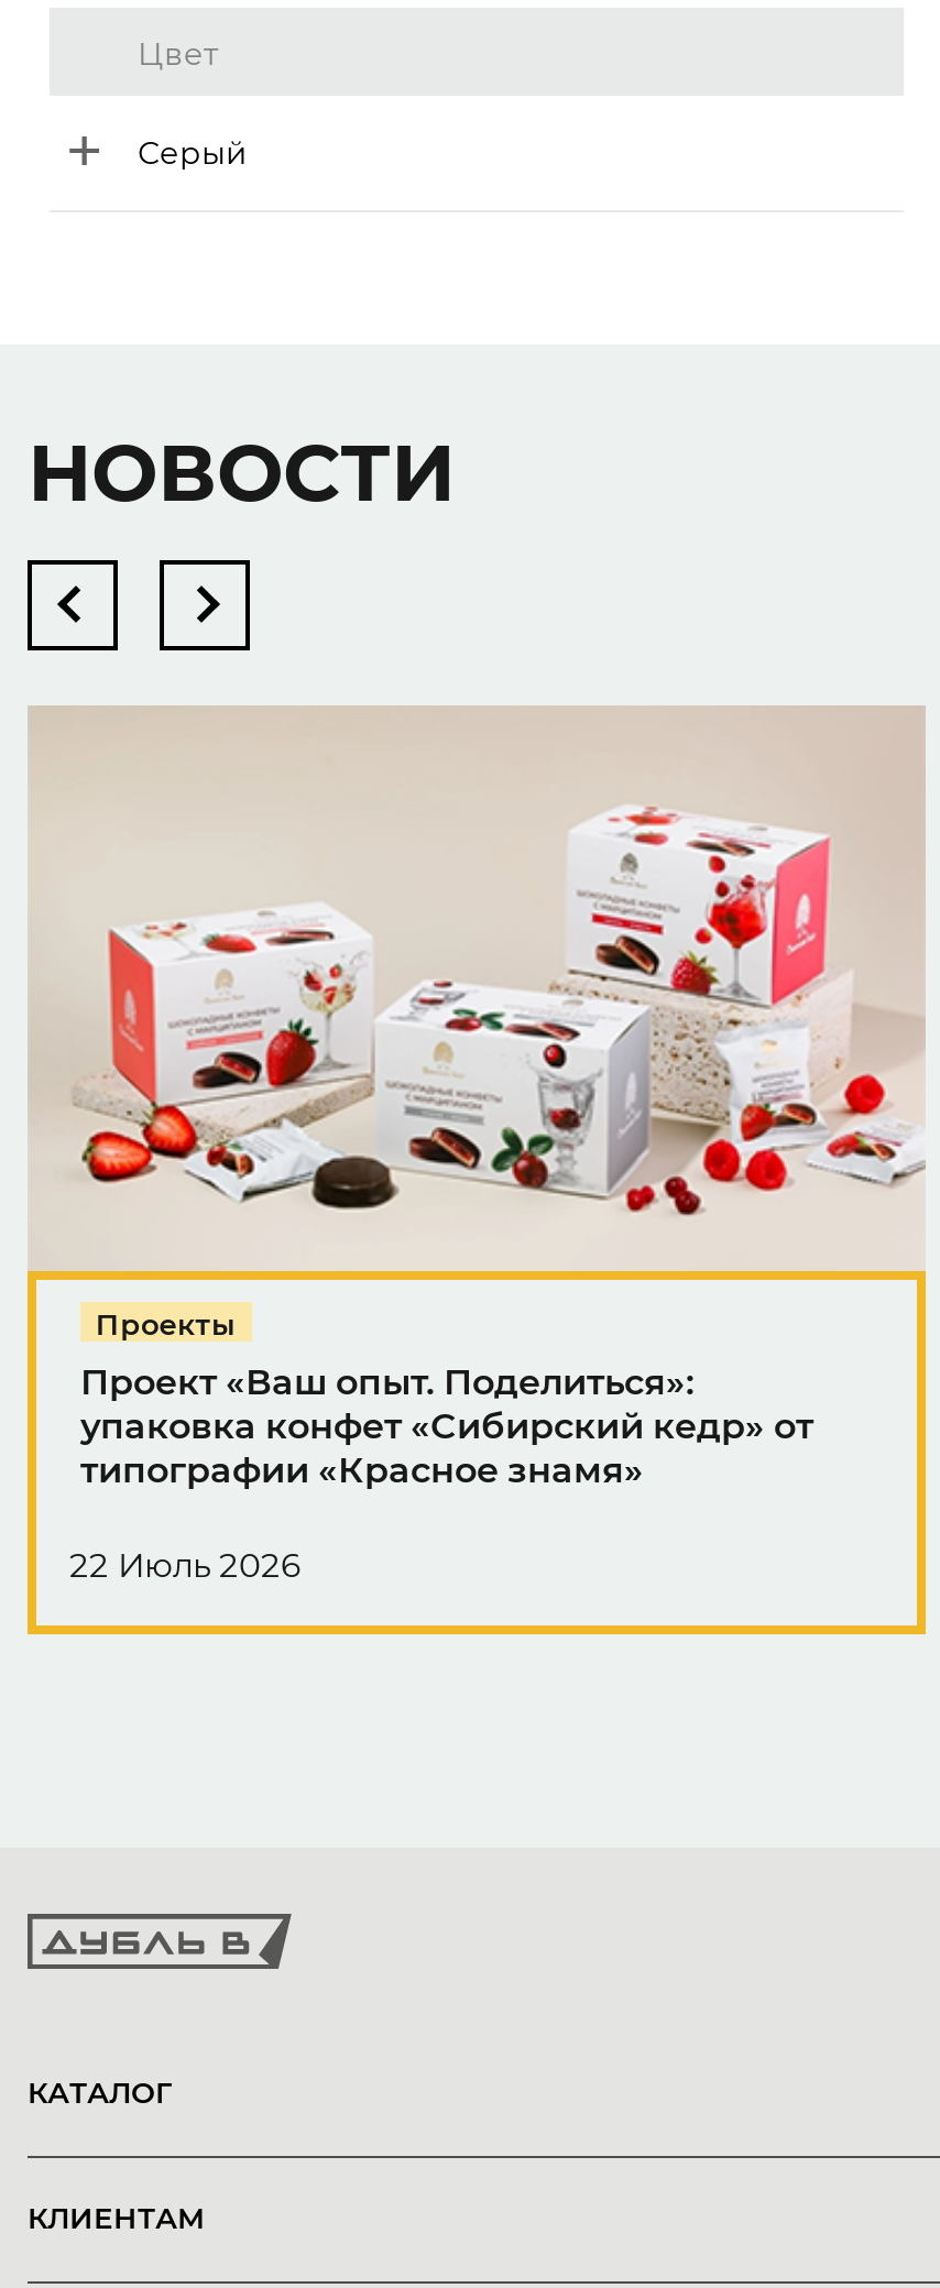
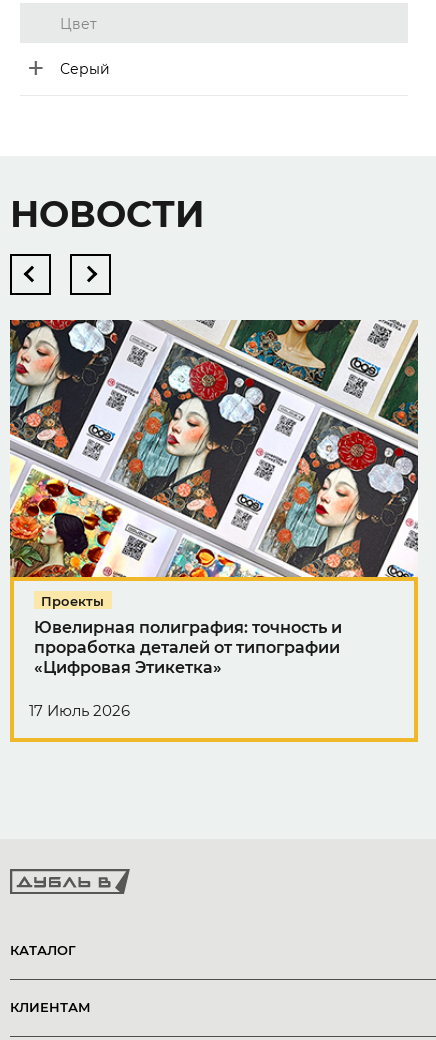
- [image]
+ [image]

- Проект «Ваш опыт. Поделиться»:
- упаковка конфет «Сибирский кедр» от
- типографии «Красное знамя»
+ Ювелирная полиграфия: точность и
+ проработка деталей от типографии
+ «Цифровая Этикетка»

- 22 Июль 2026
+ 17 Июль 2026
